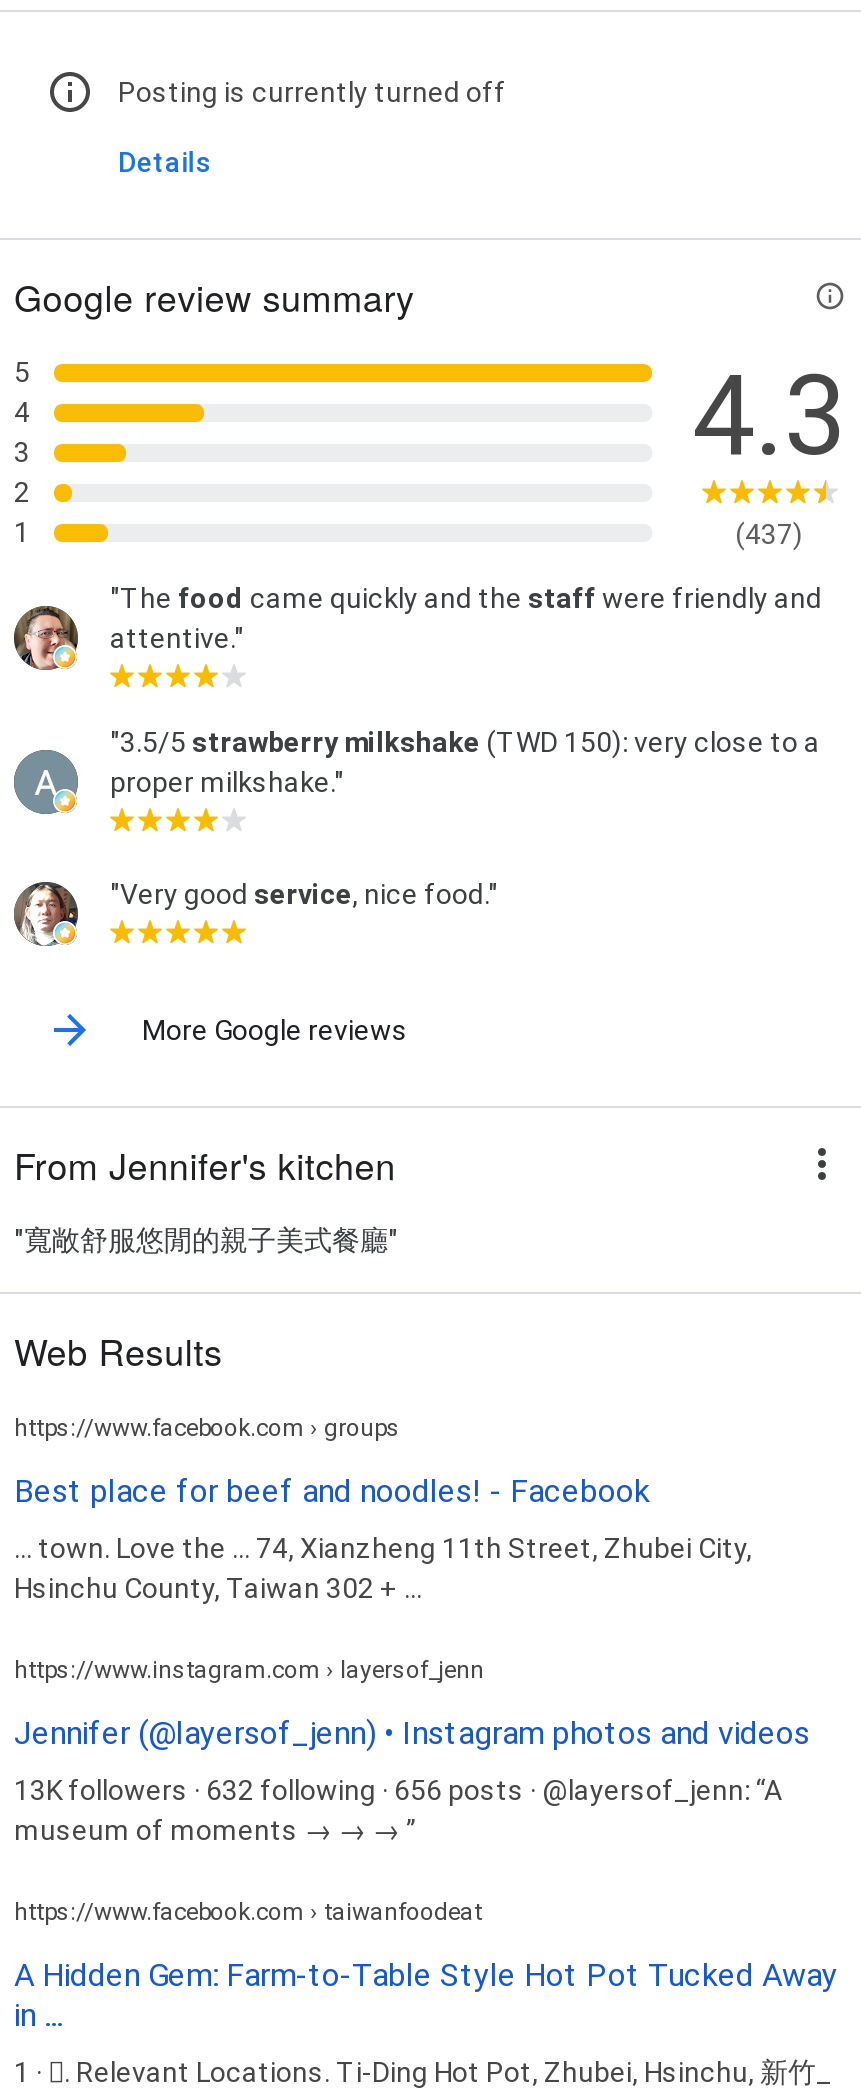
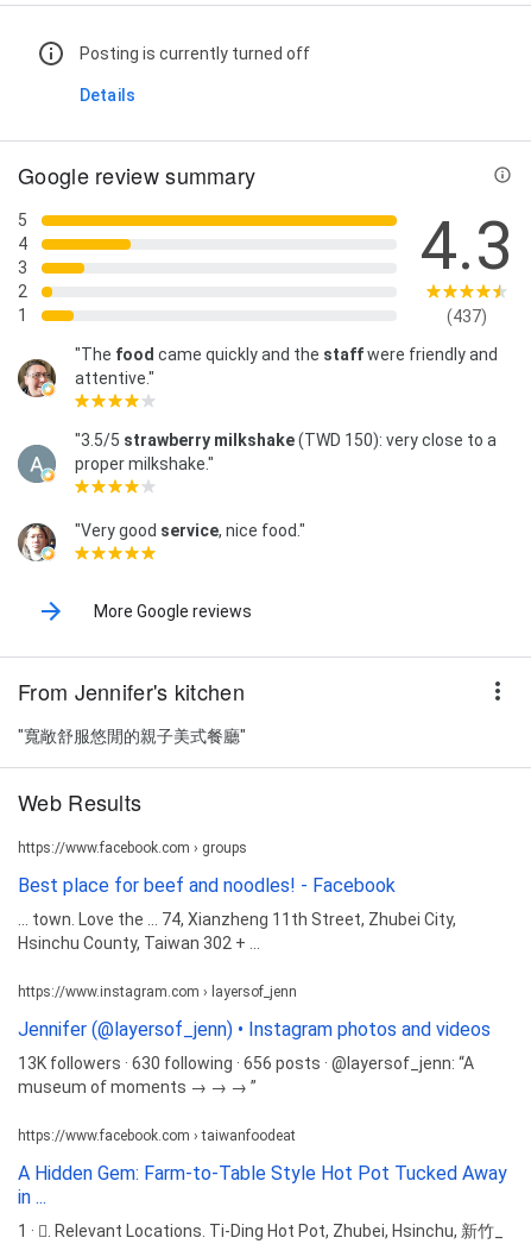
- 13K followers · 632 following · 656 posts · @layersof_jenn: “A
+ 13K followers · 630 following · 656 posts · @layersof_jenn: “A
